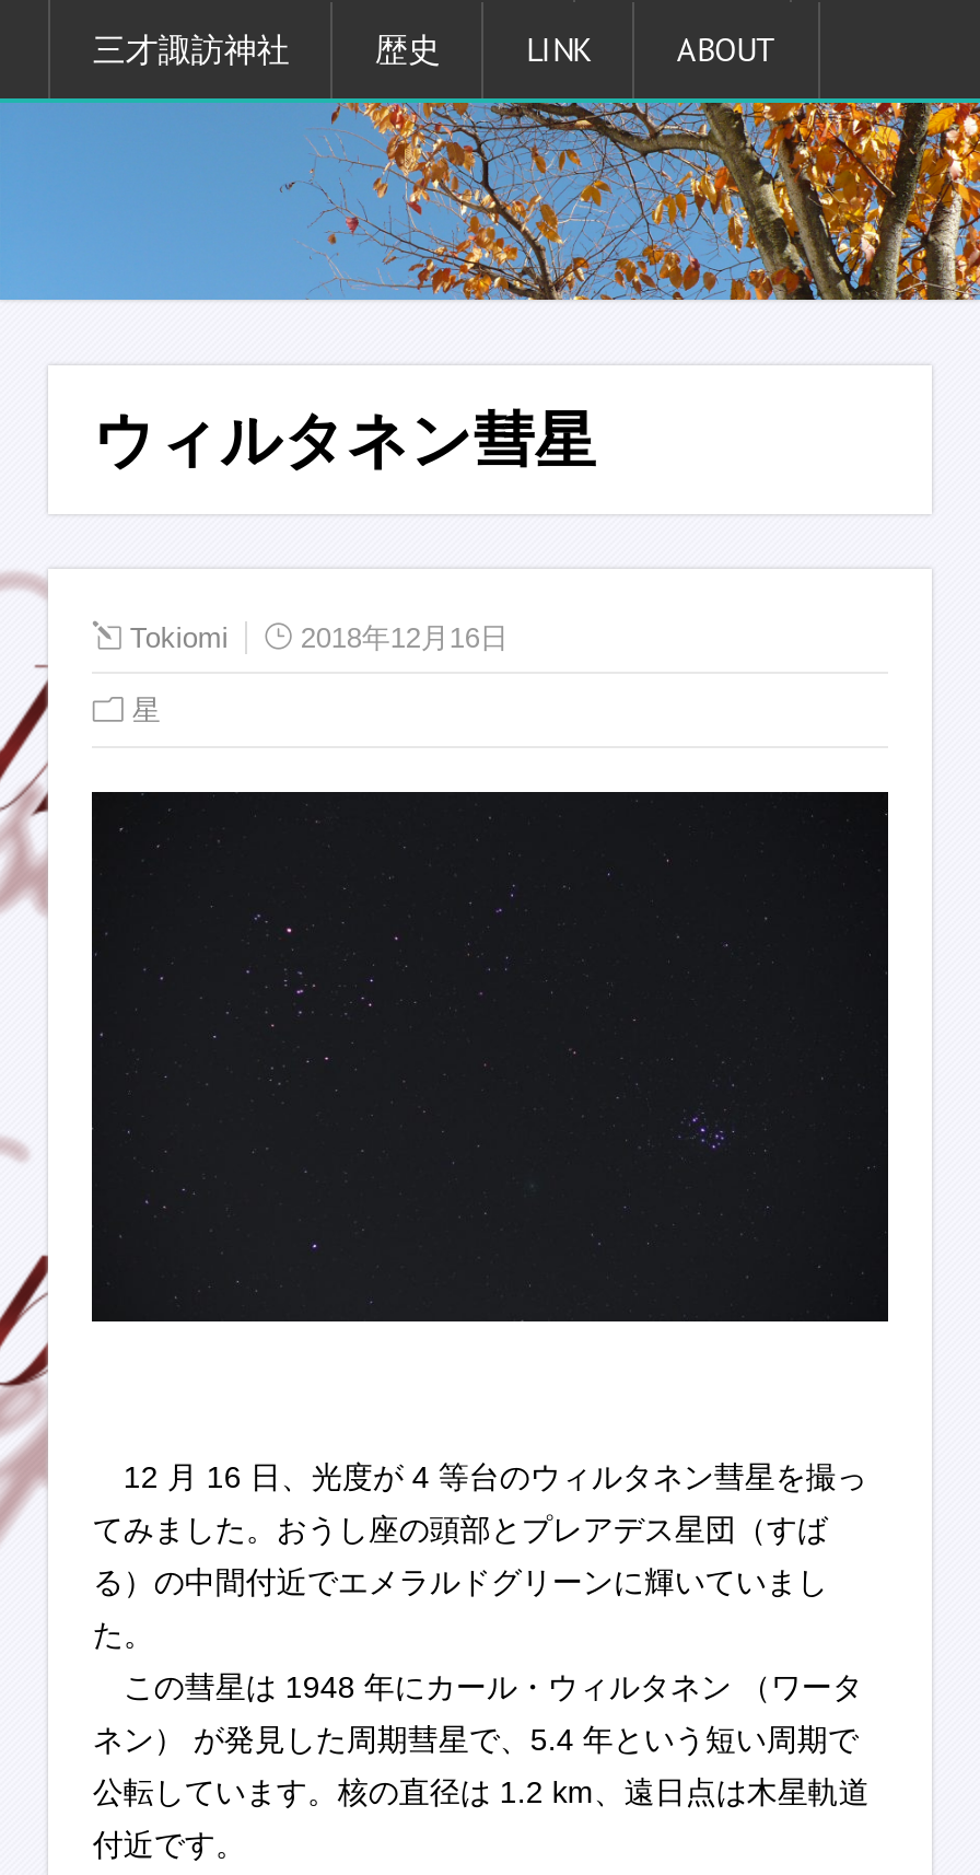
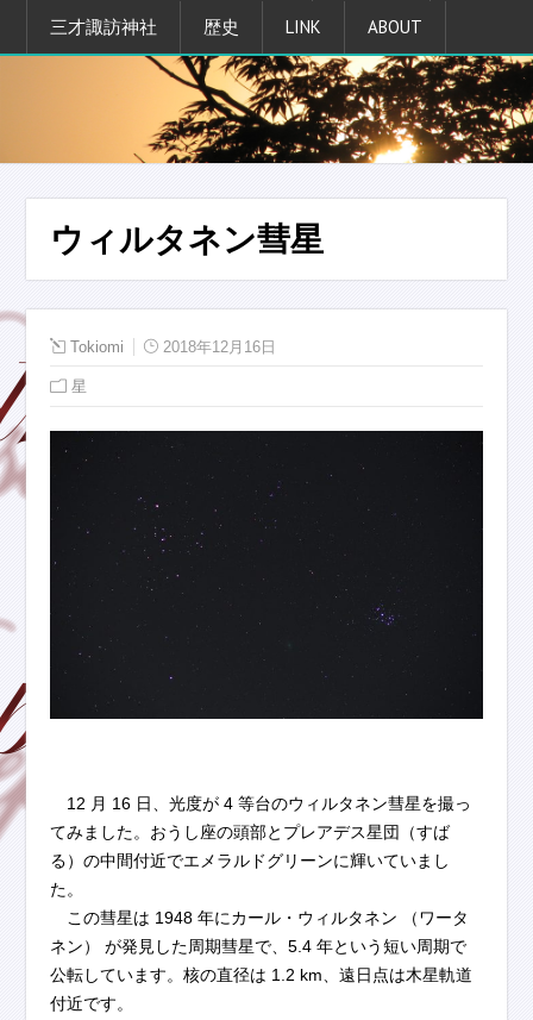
- [image]
+ [image]
